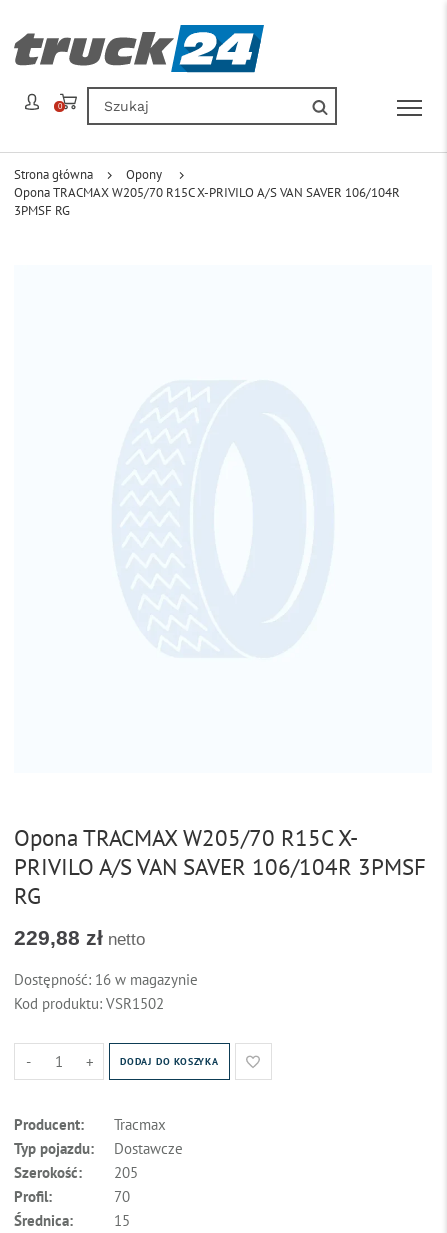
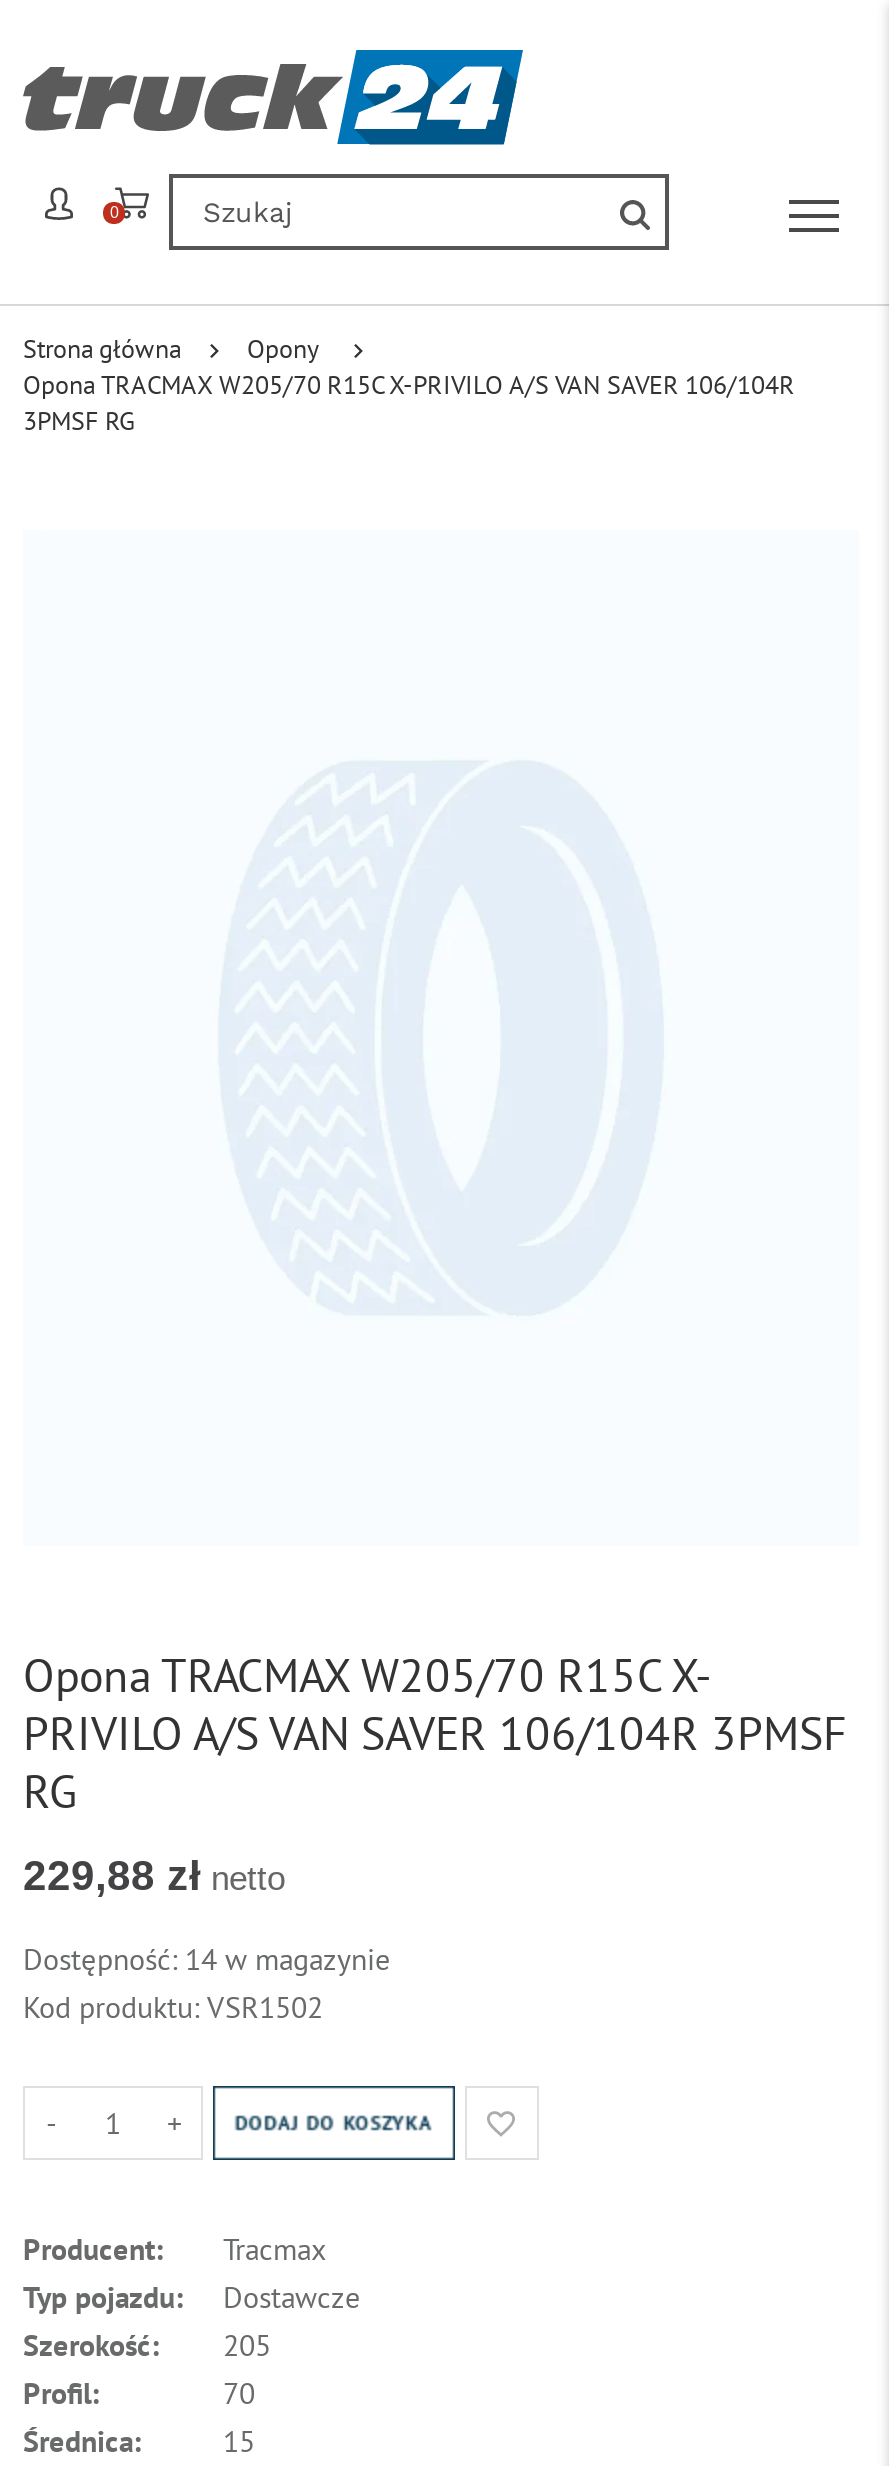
- Dostępność: 16 w magazynie
+ Dostępność: 14 w magazynie
